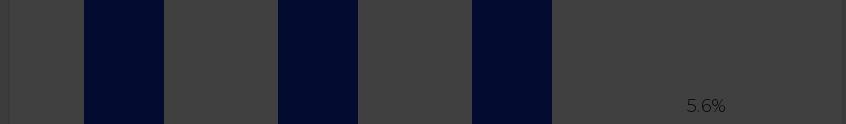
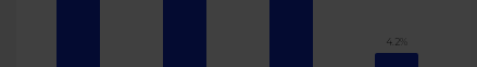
- 5.6%
+ 4.2%
